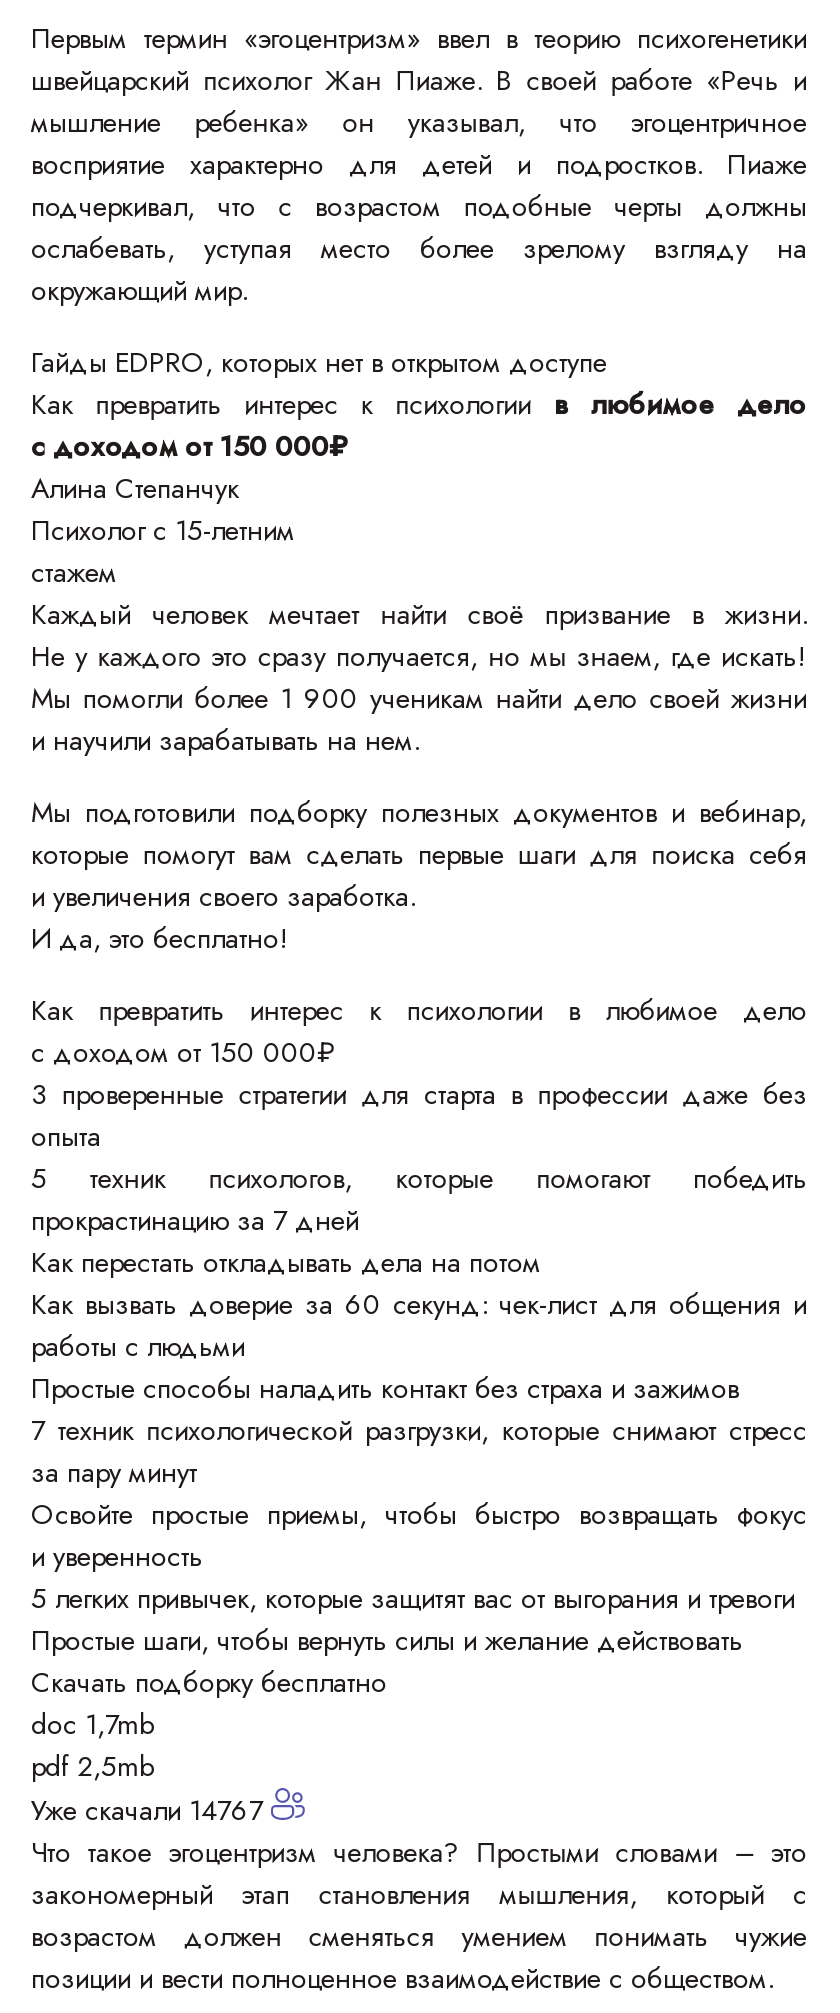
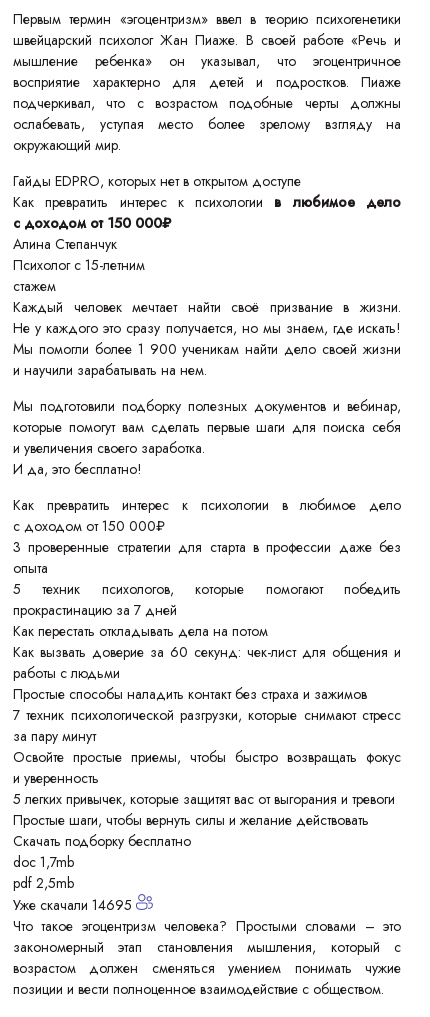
- Уже скачали 14767
+ Уже скачали 14695
